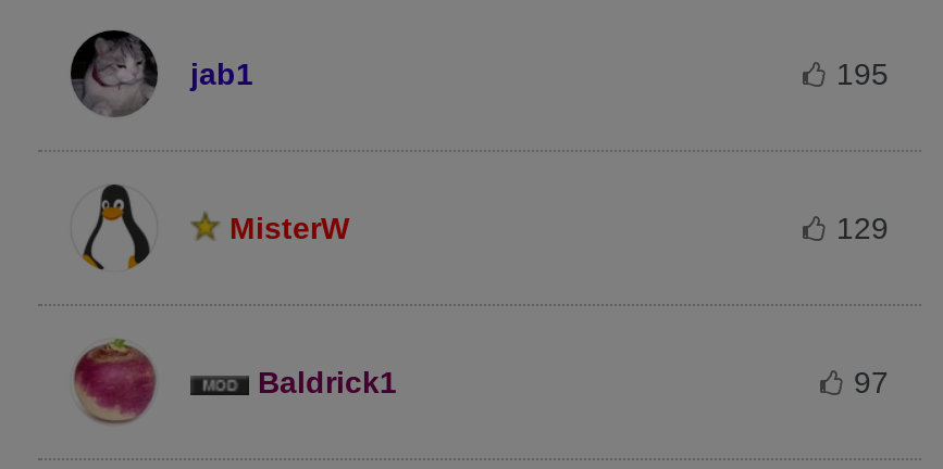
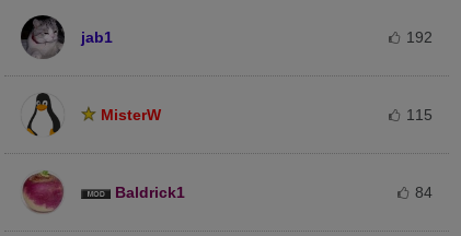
- 195
+ 192

- 129
+ 115

- 97
+ 84
